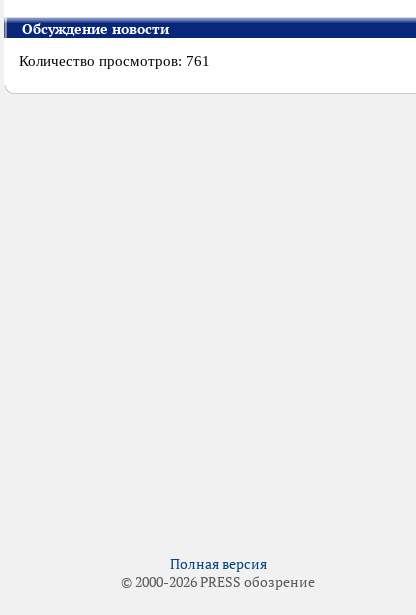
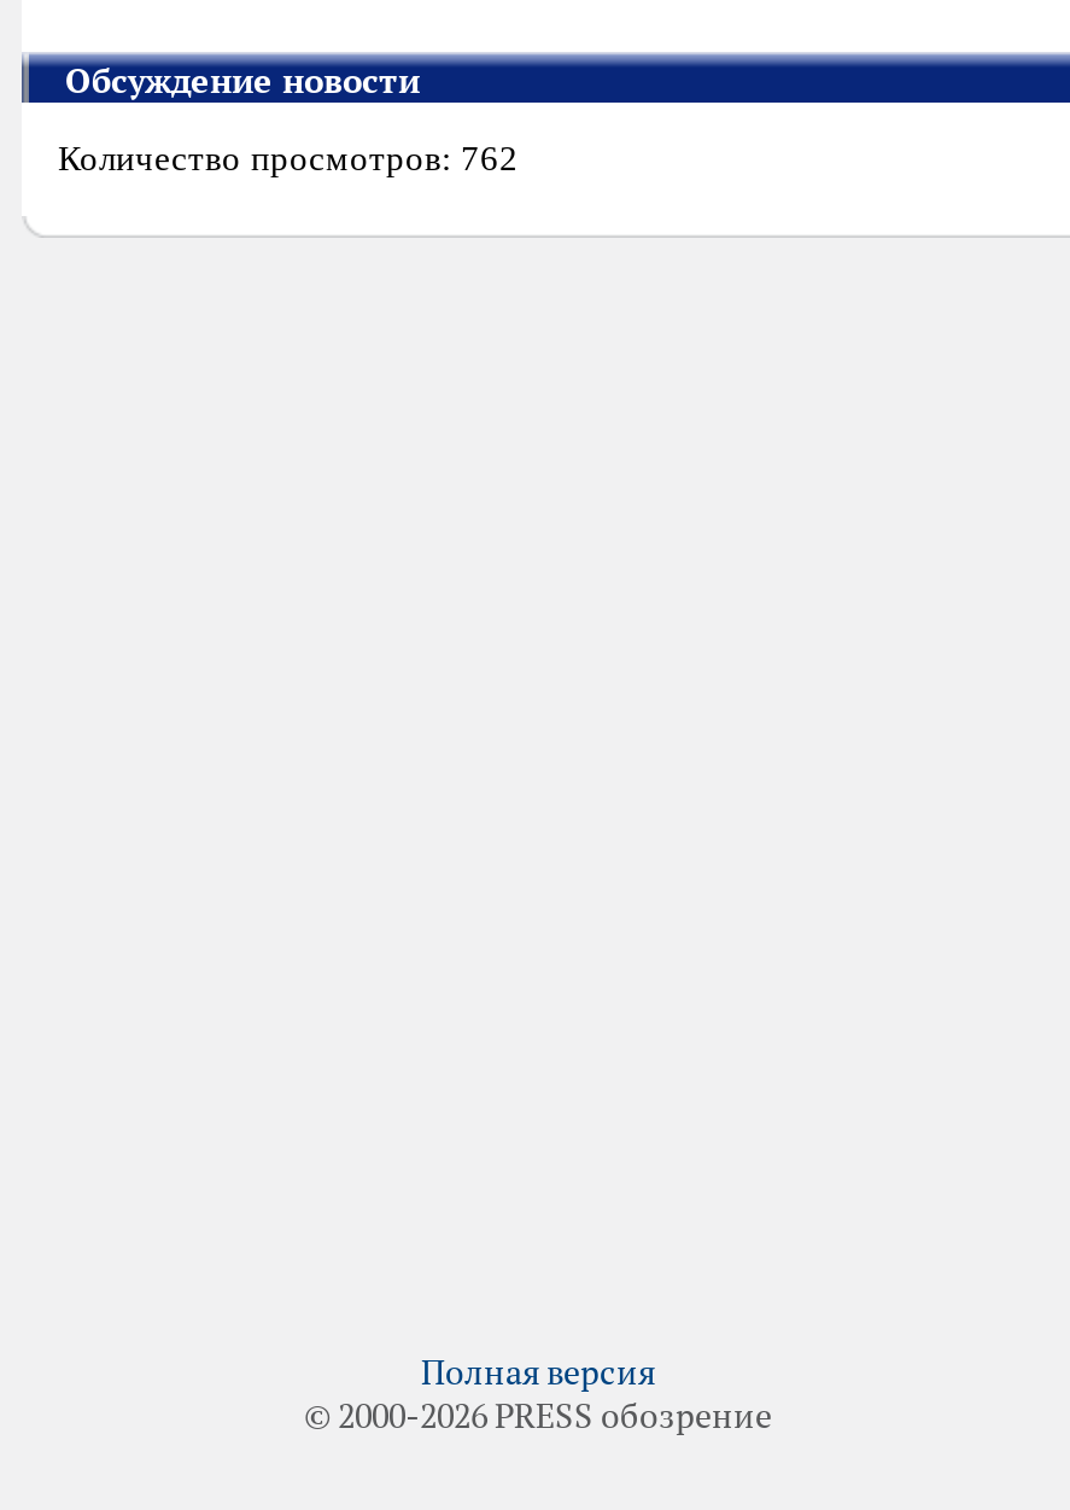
- Количество просмотров: 761
+ Количество просмотров: 762
